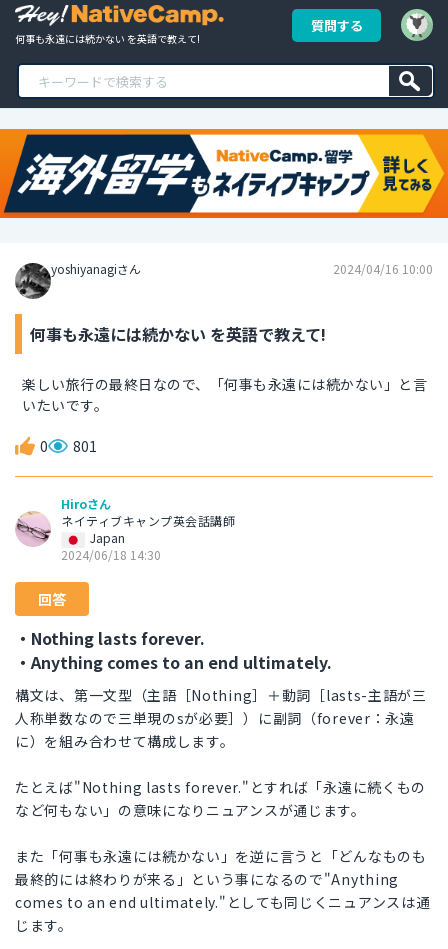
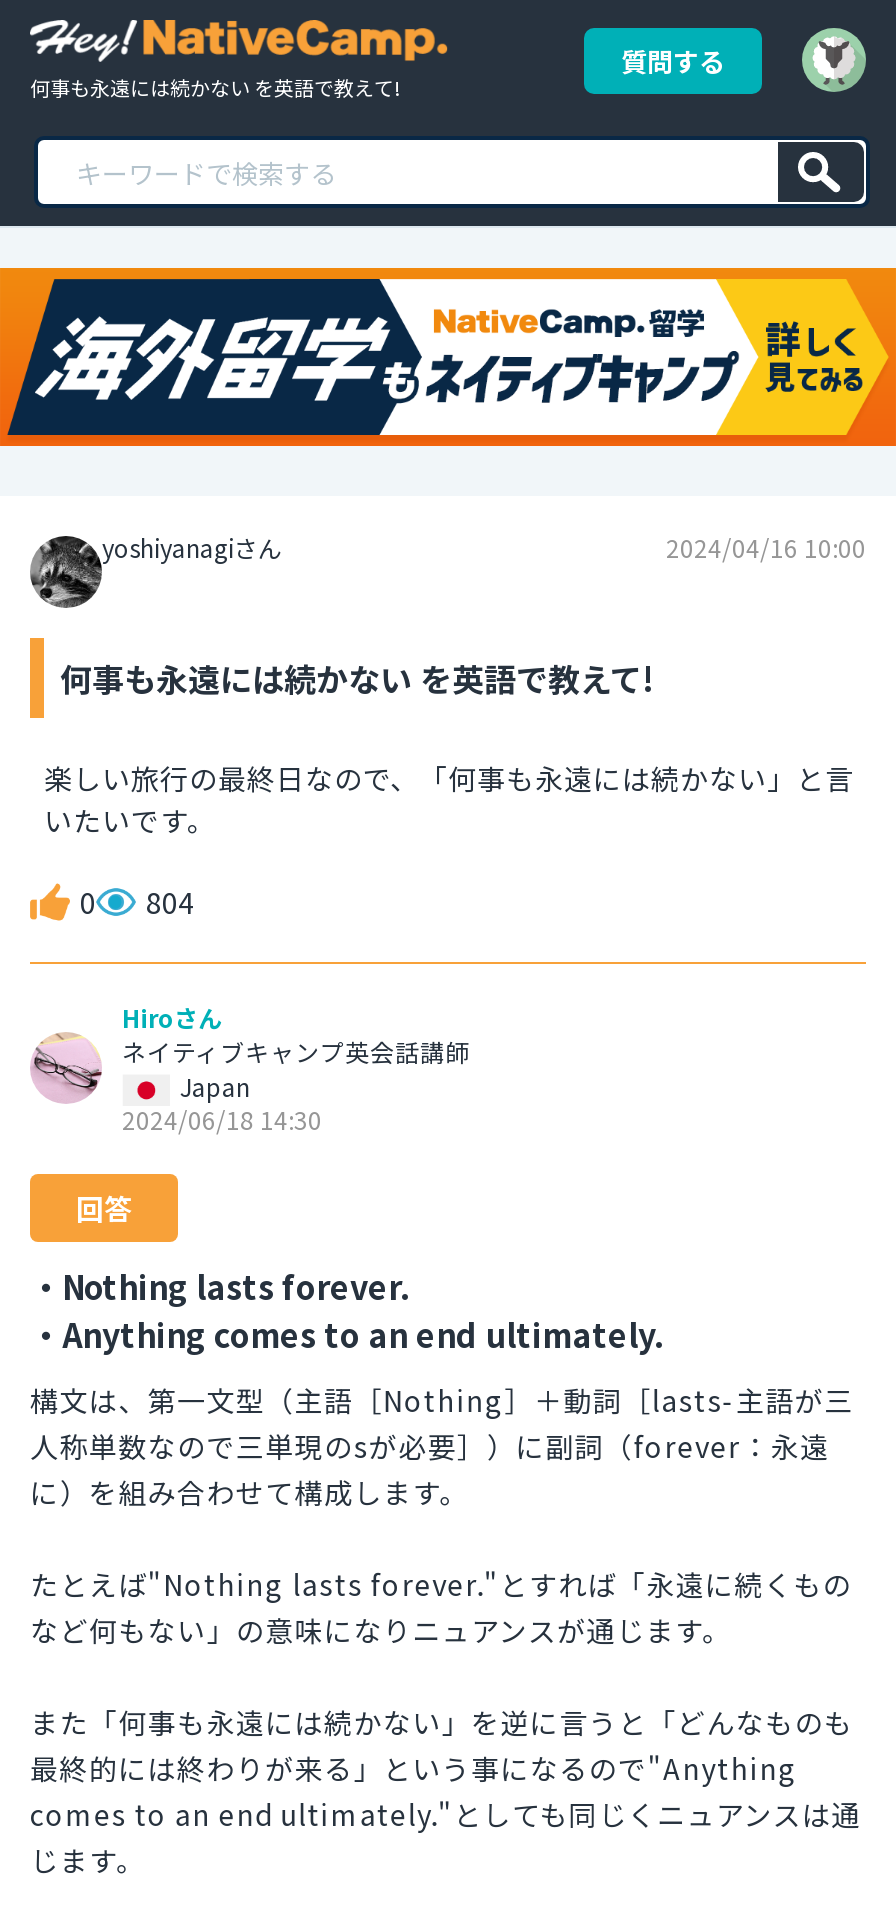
- 0 801
+ 0 804
